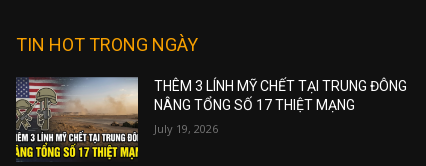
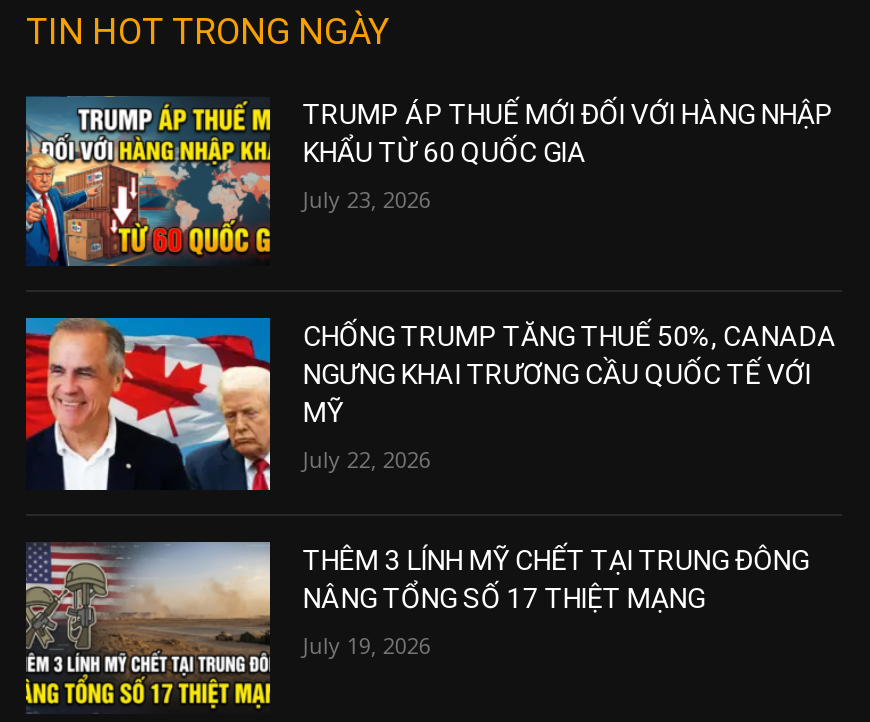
+ [image]
+ TRUMP ÁP THUẾ MỚI ĐỐI VỚI HÀNG NHẬP
+ KHẨU TỪ 60 QUỐC GIA
+ July 23, 2026

+ [image]
+ CHỐNG TRUMP TĂNG THUẾ 50%, CANADA
+ NGƯNG KHAI TRƯƠNG CẦU QUỐC TẾ VỚI
+ MỸ
+ July 22, 2026
